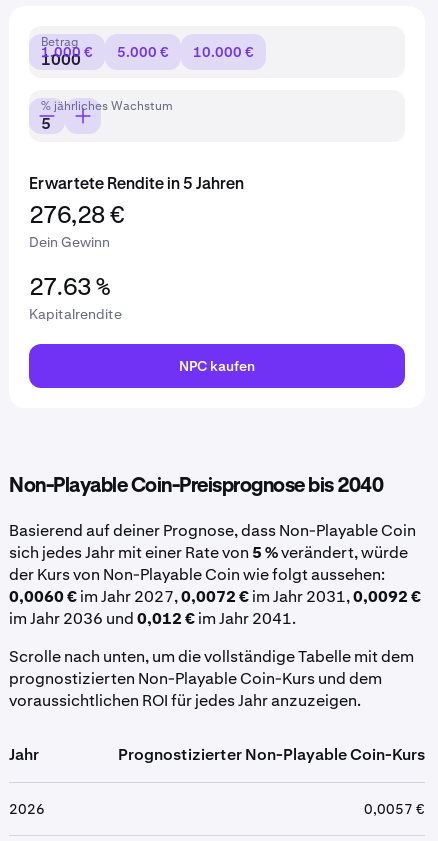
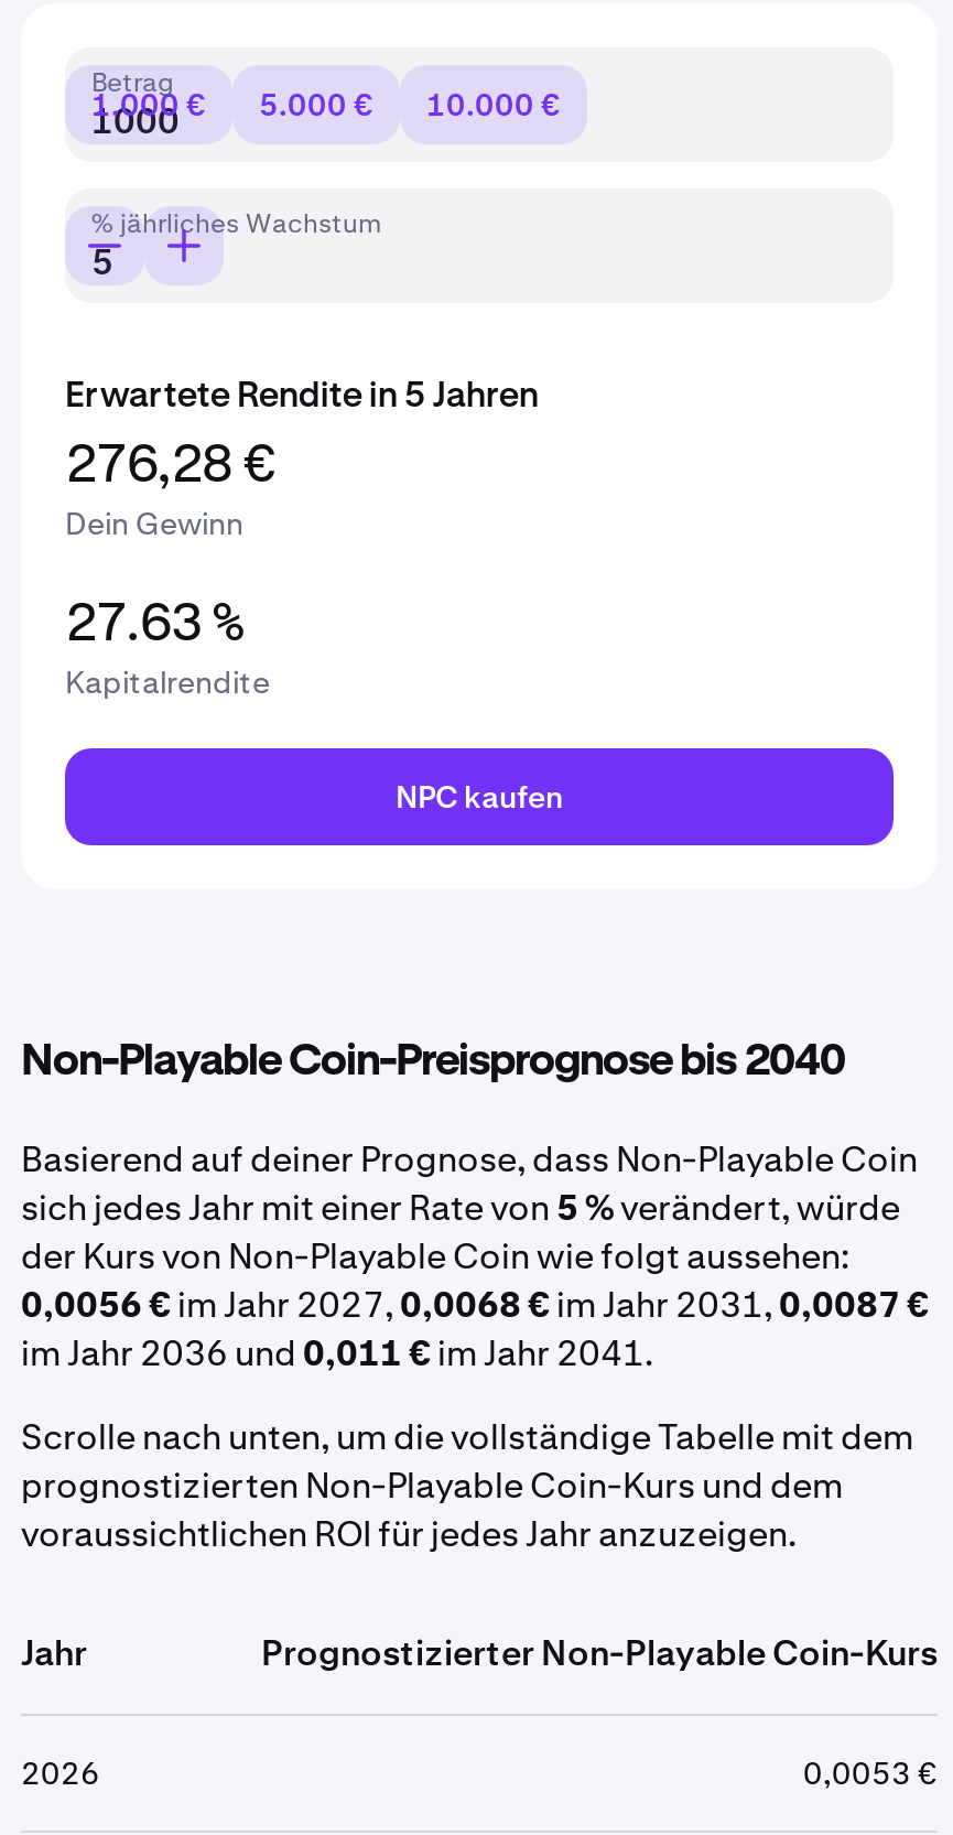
- 0,0060 €im Jahr 2027, 0,0072 €im Jahr 2031, 0,0092 €
+ 0,0056 €im Jahr 2027, 0,0068 €im Jahr 2031, 0,0087 €

- im Jahr 2036 und 0,012 €im Jahr 2041.
+ im Jahr 2036 und 0,011 €im Jahr 2041.

- 0,0057 €
+ 0,0053 €
